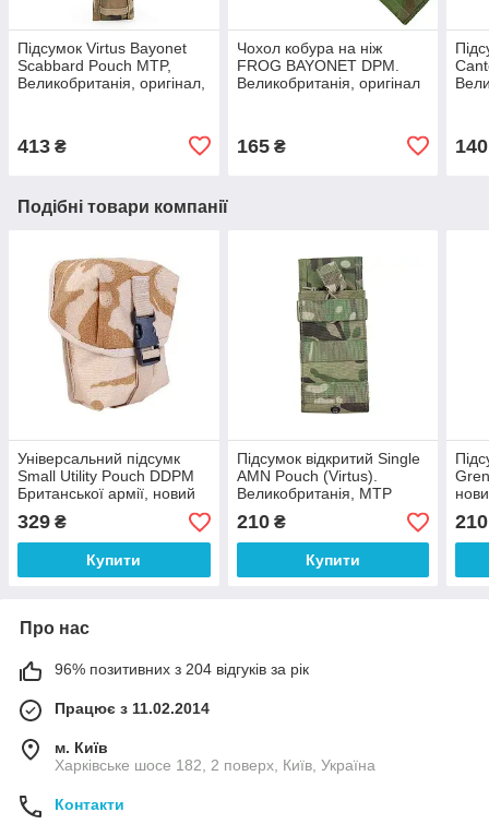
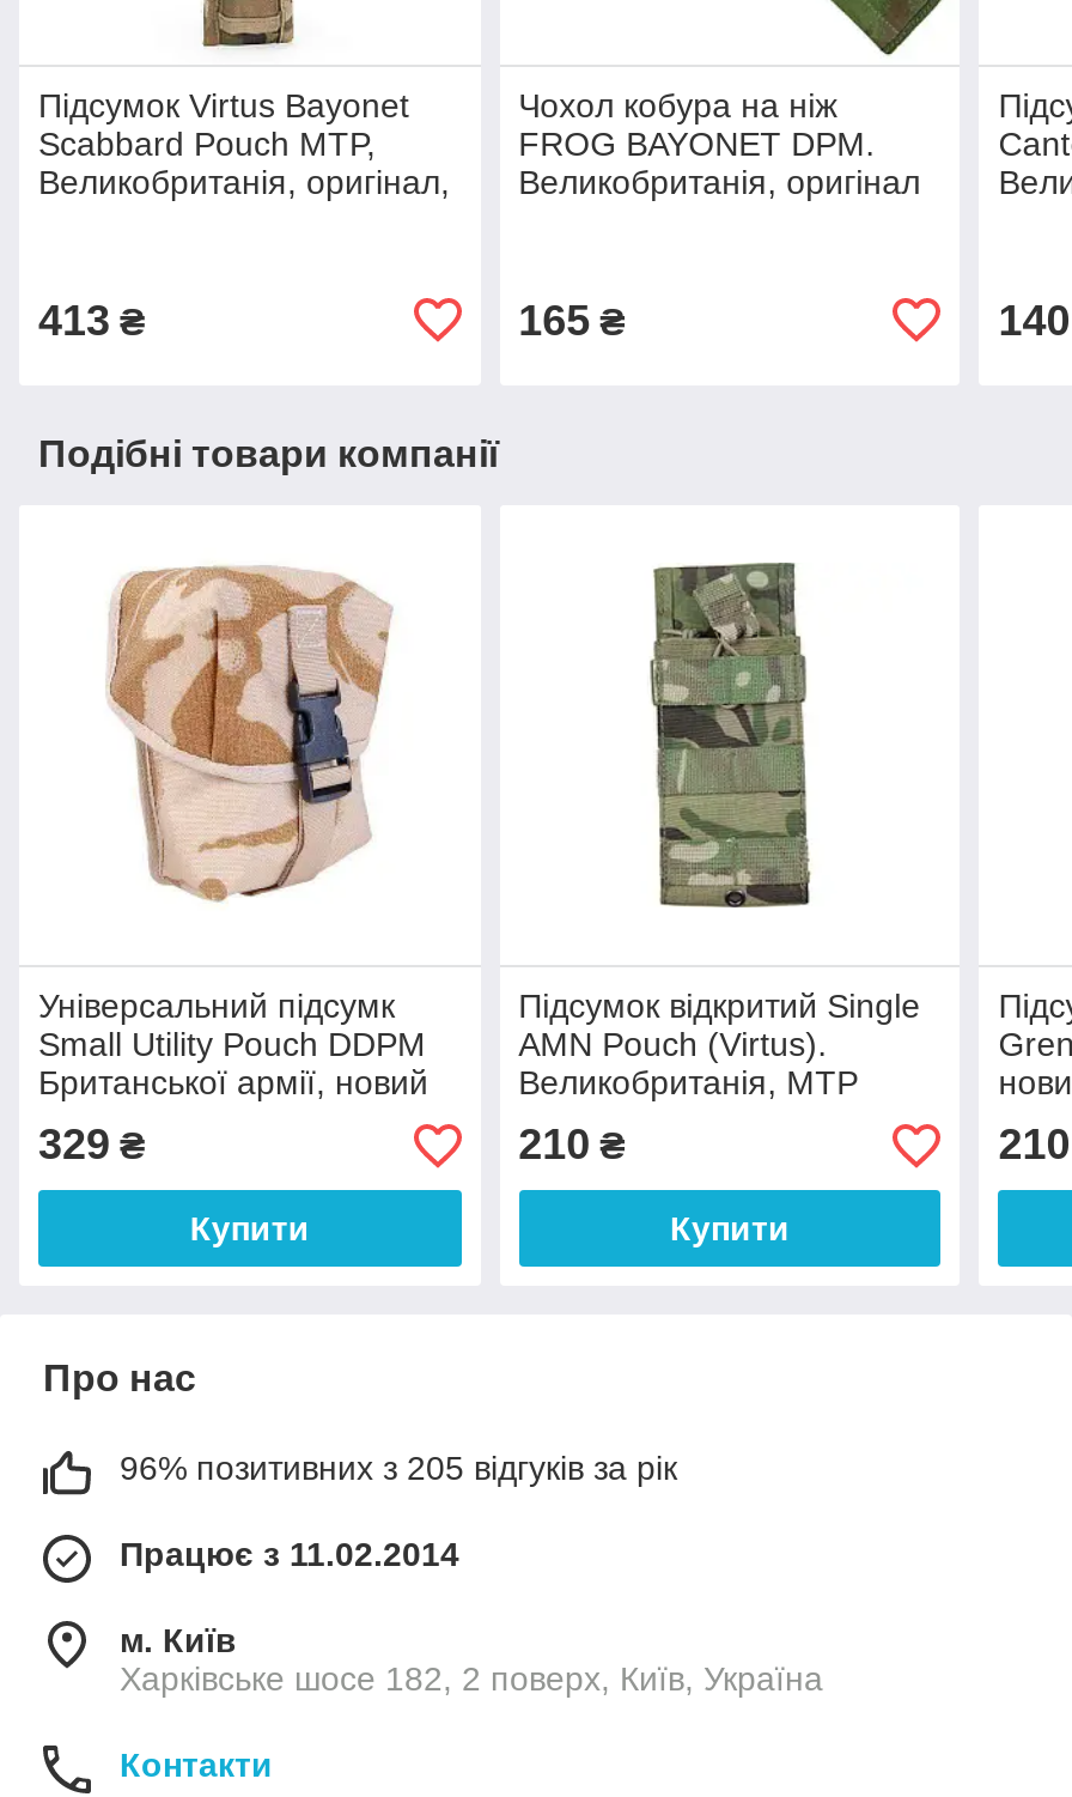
- 96% позитивних з 204 відгуків за рік
+ 96% позитивних з 205 відгуків за рік
